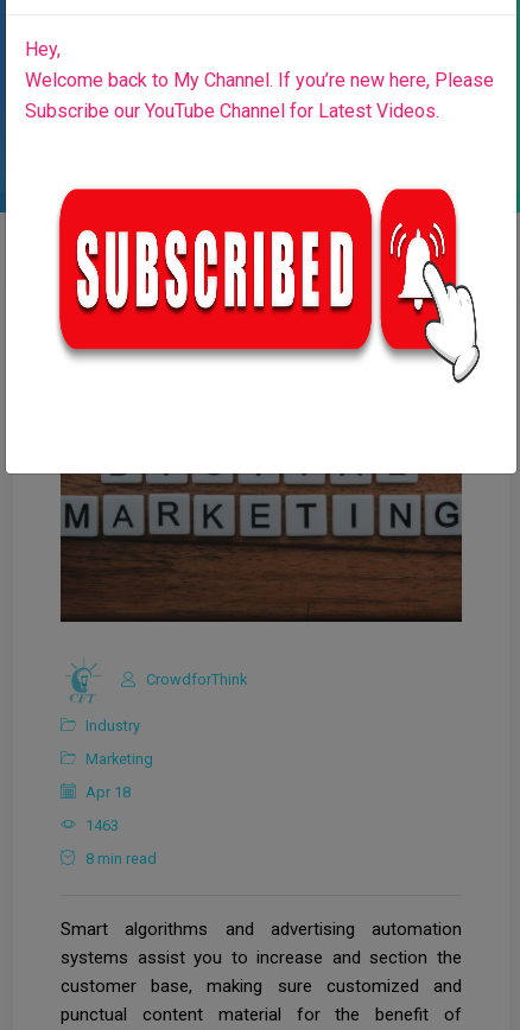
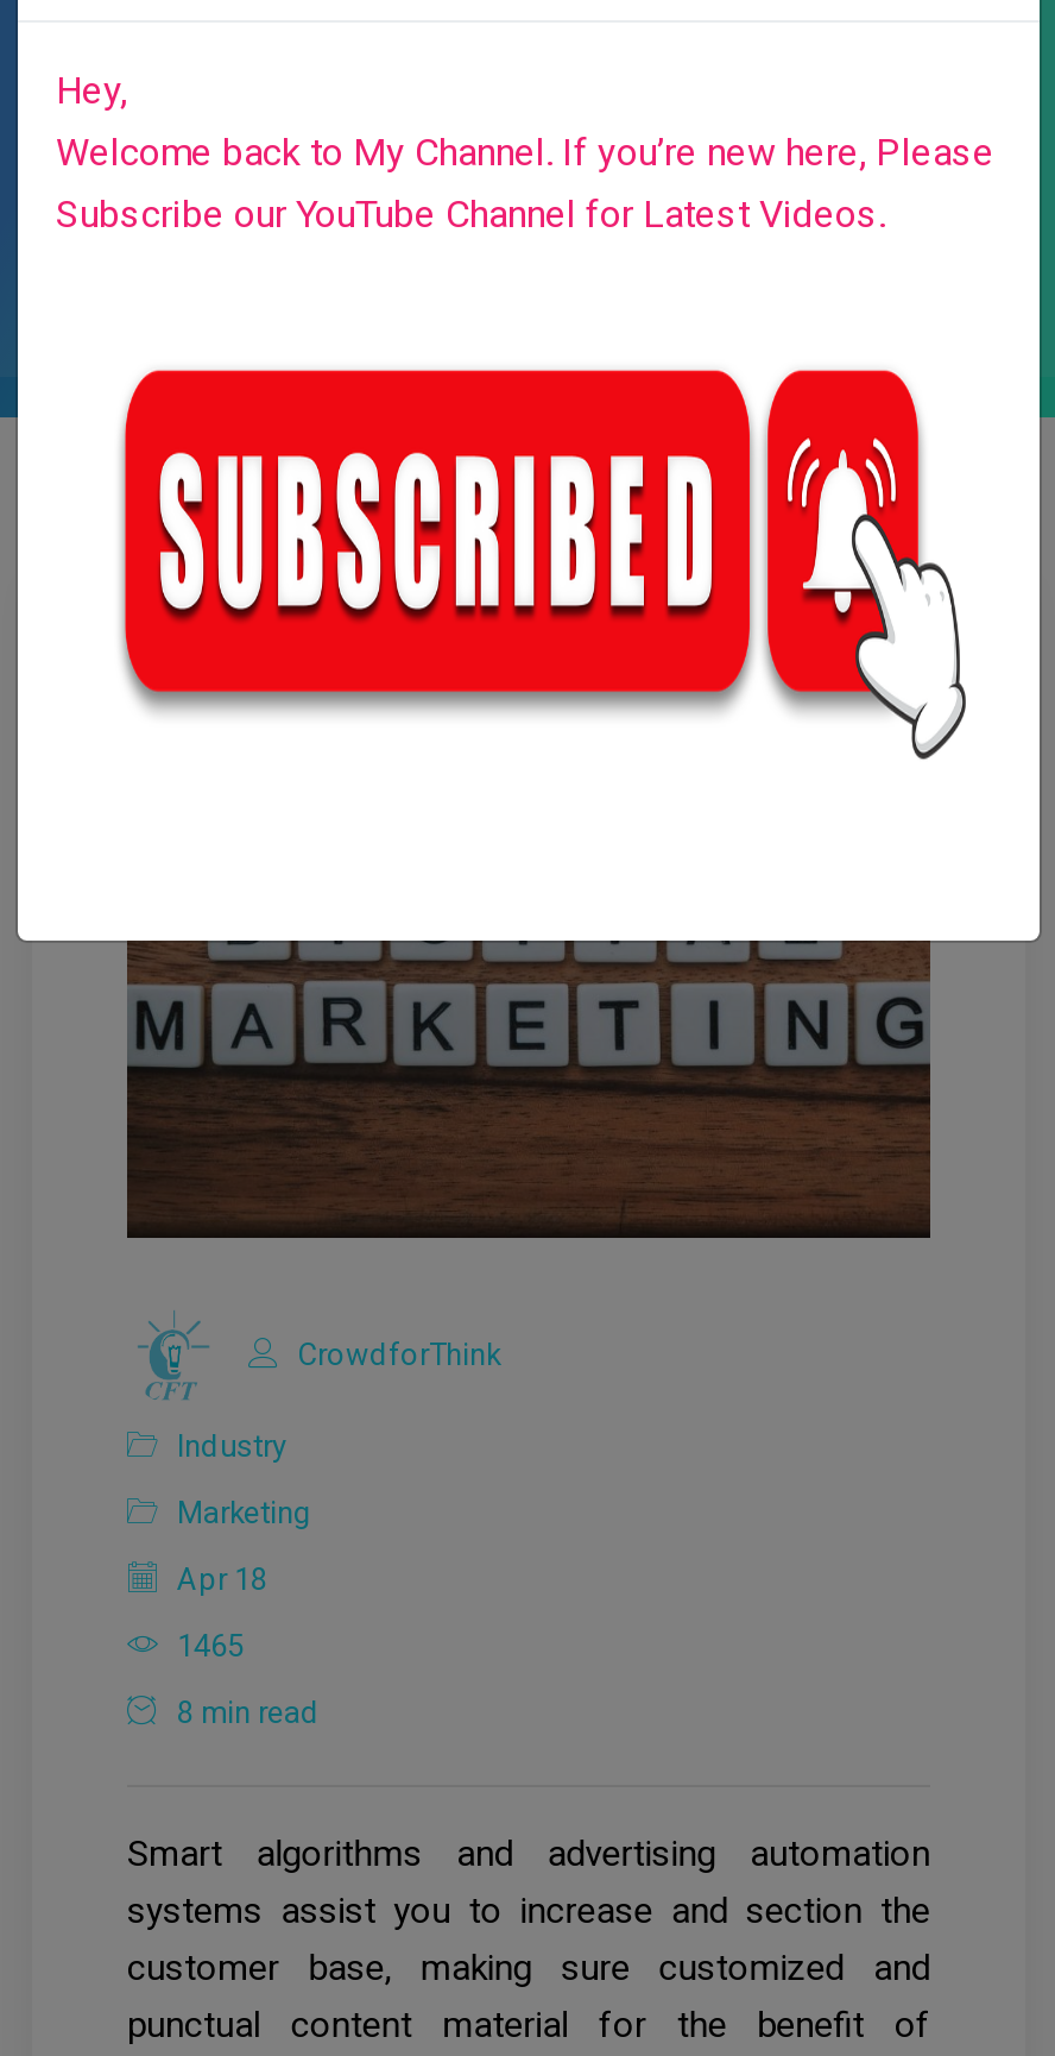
- 1463
+ 1465
